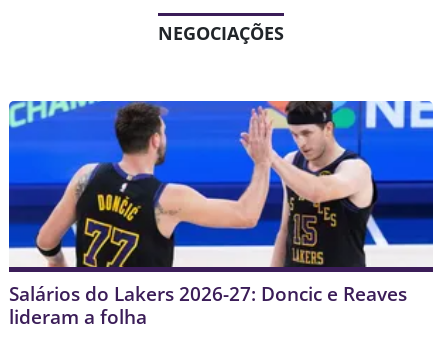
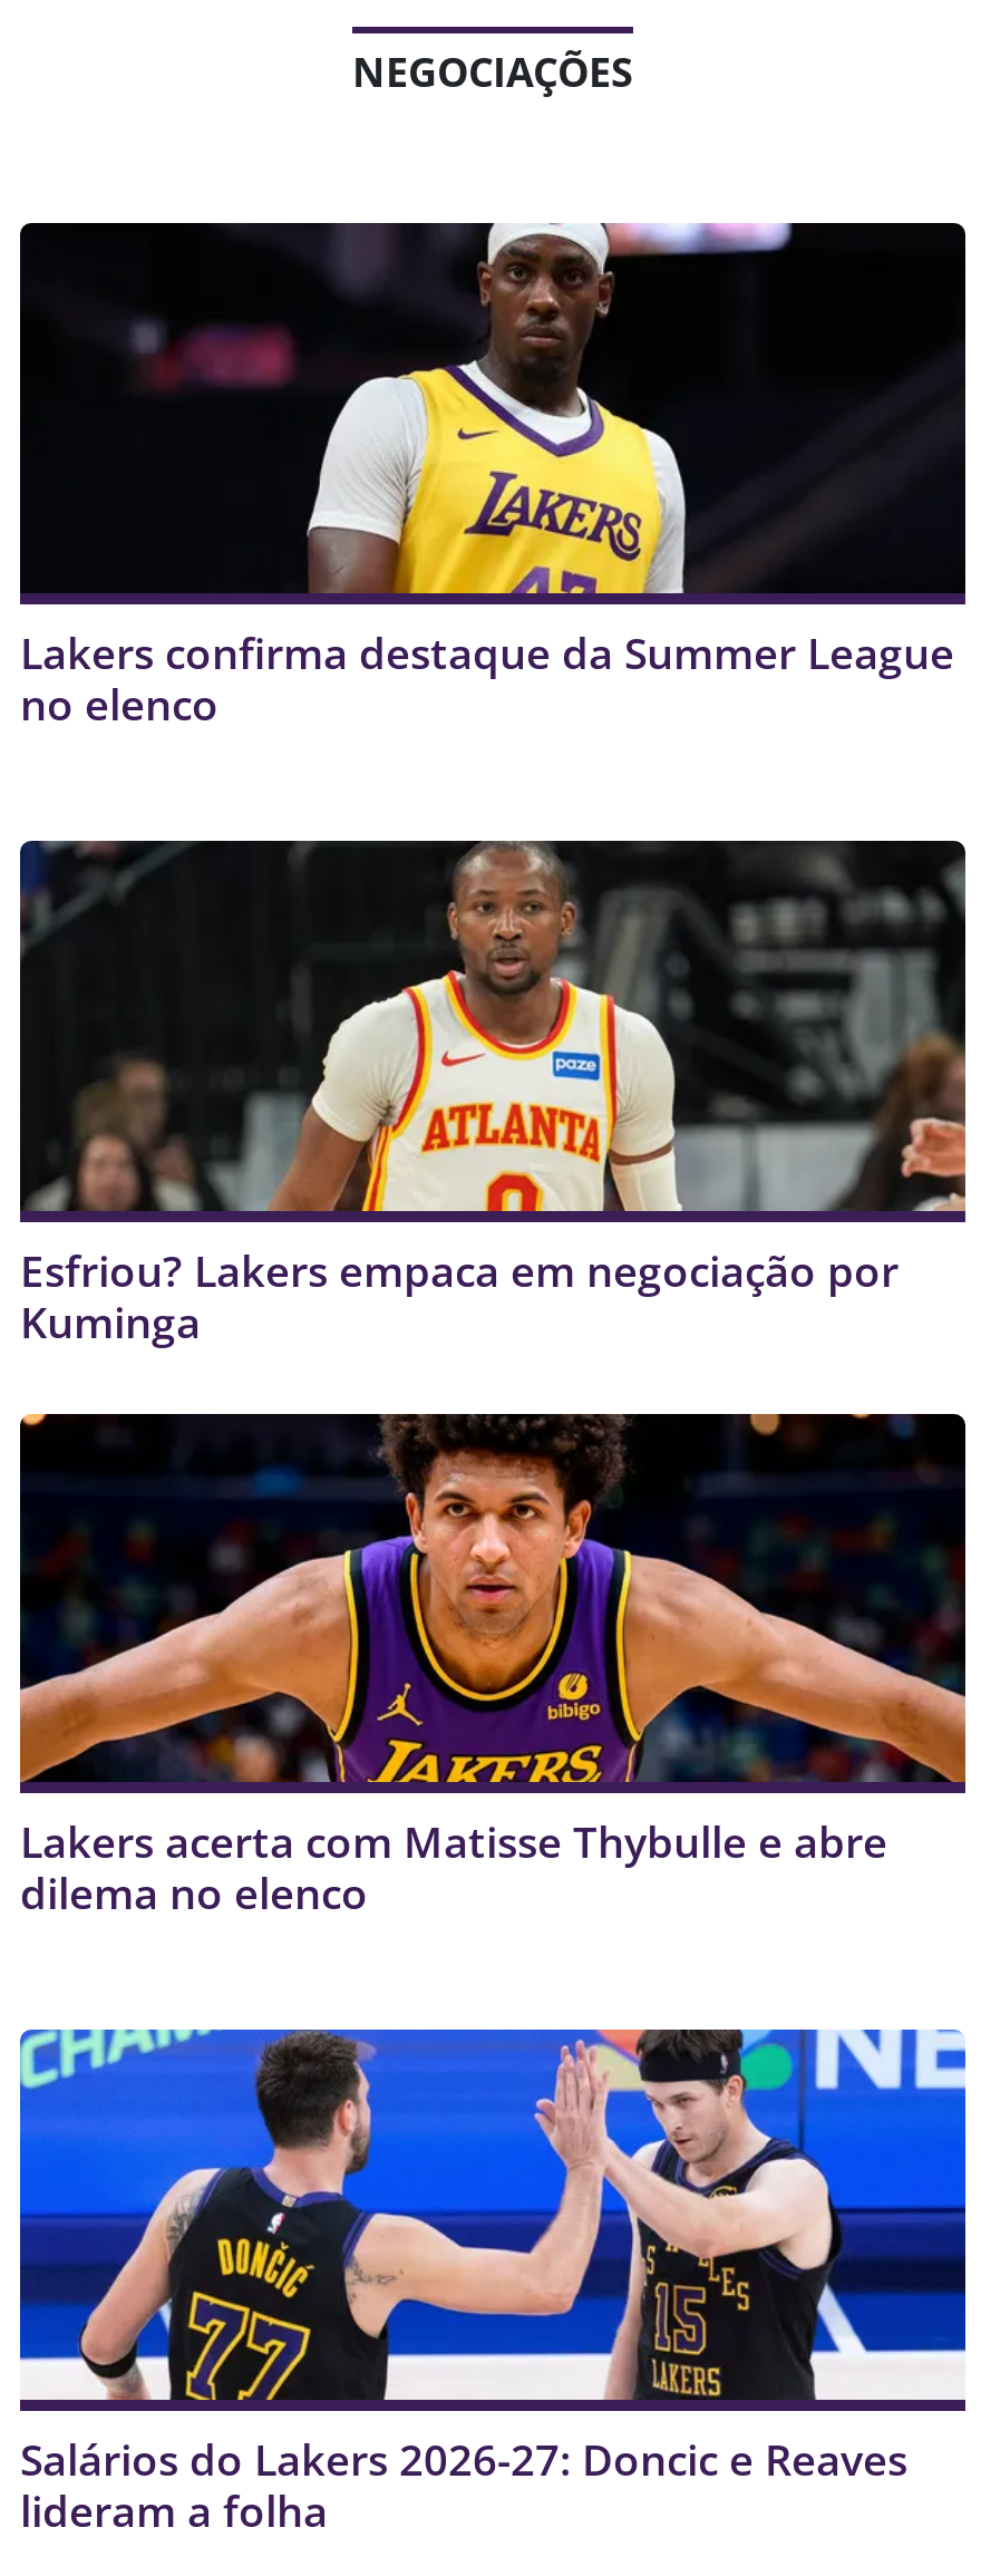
+ [image]
+ Lakers confirma destaque da Summer League
+ no elenco

+ [image]
+ Esfriou? Lakers empaca em negociação por
+ Kuminga

+ [image]
+ Lakers acerta com Matisse Thybulle e abre
+ dilema no elenco
